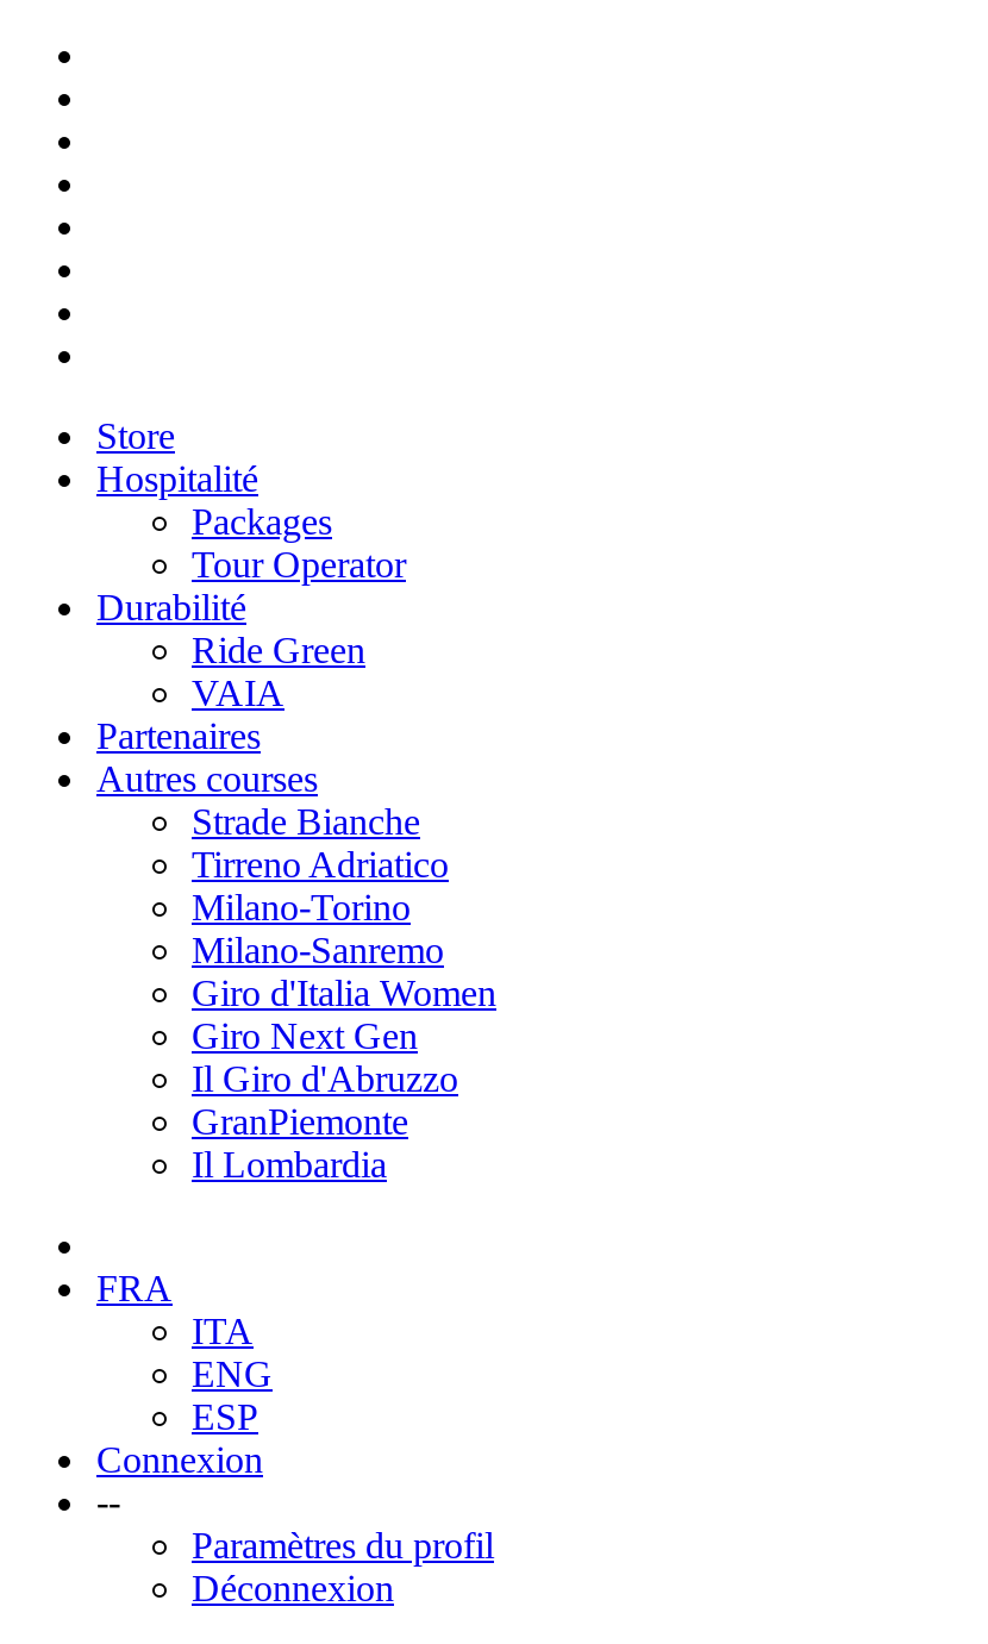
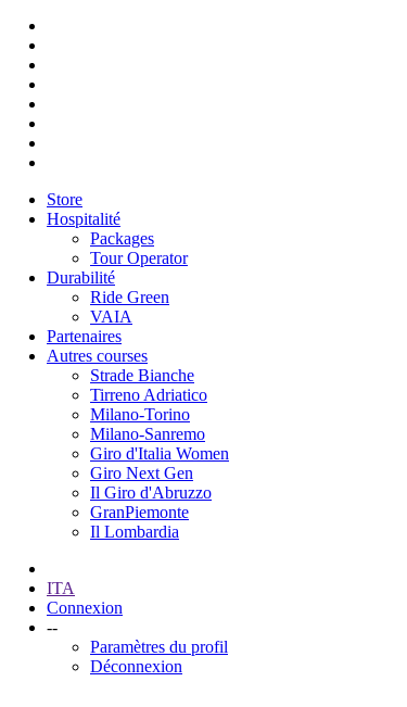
- FRA

- ENG
- ESP
